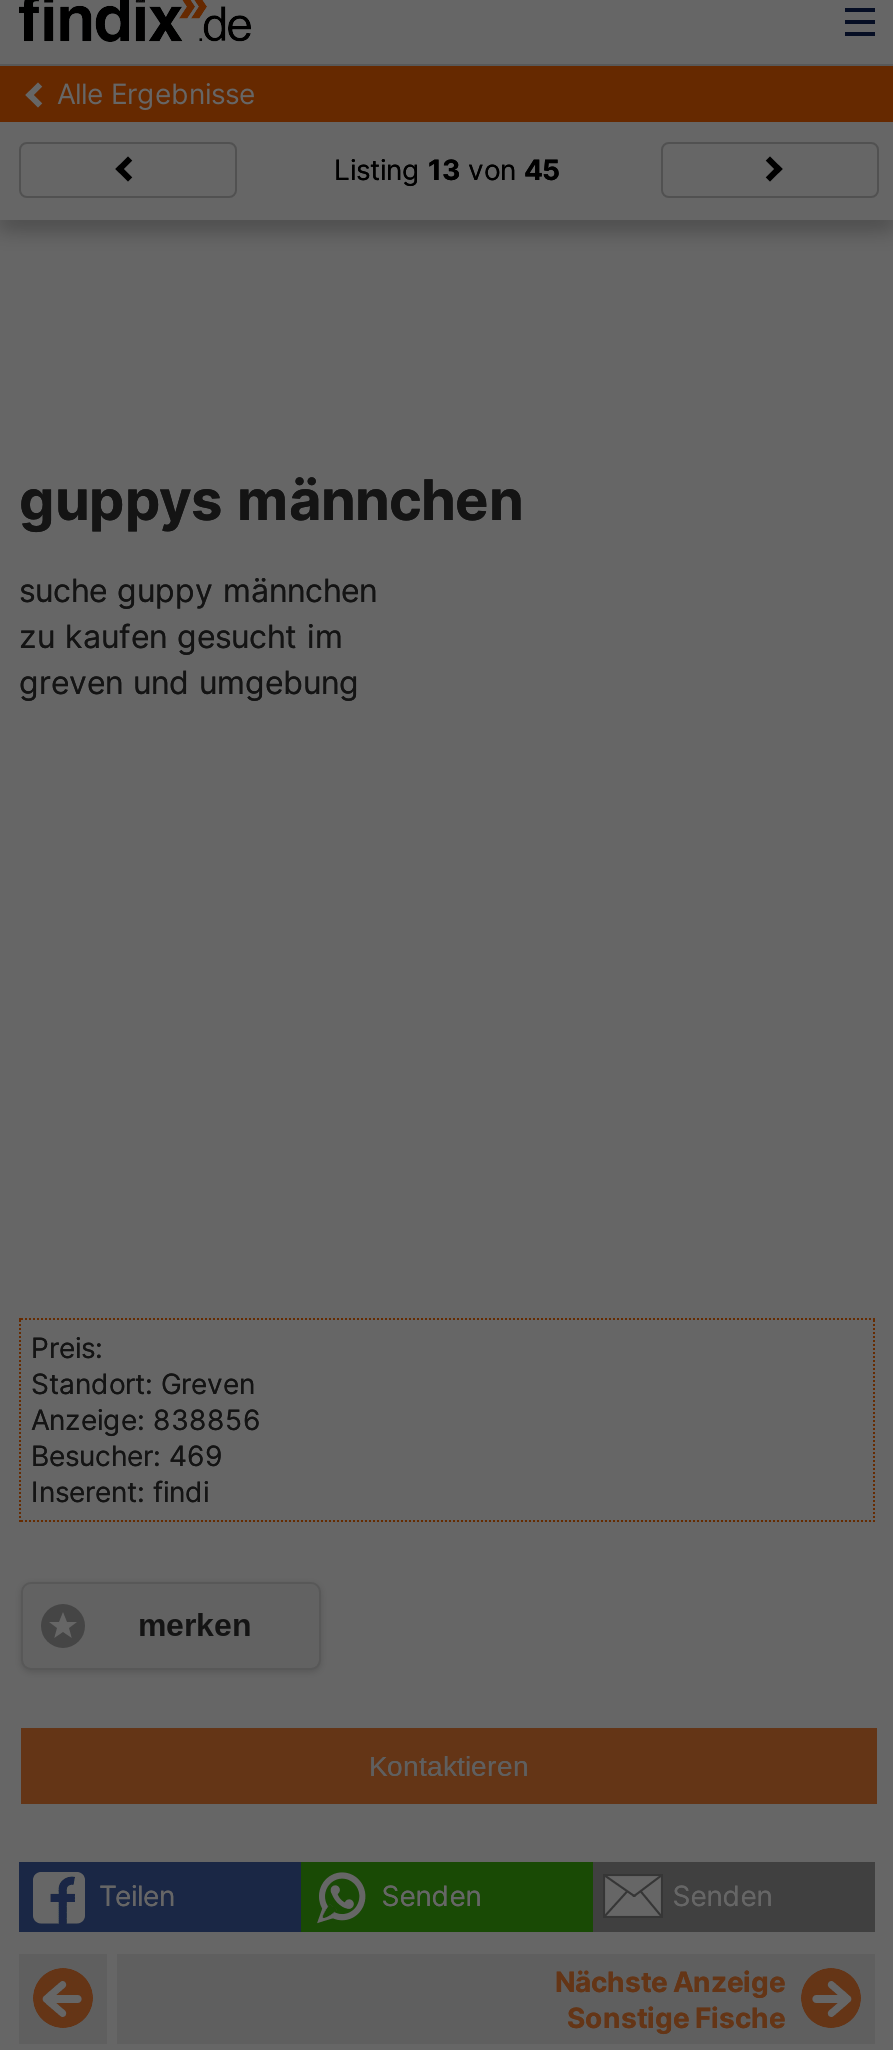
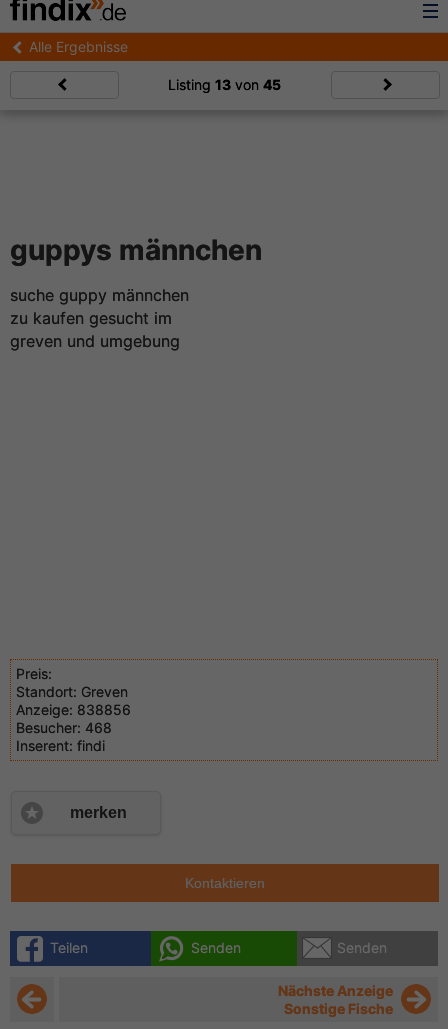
- Besucher: 469
+ Besucher: 468
